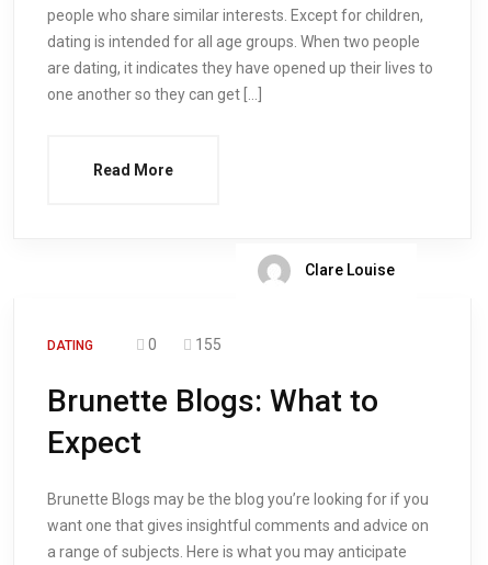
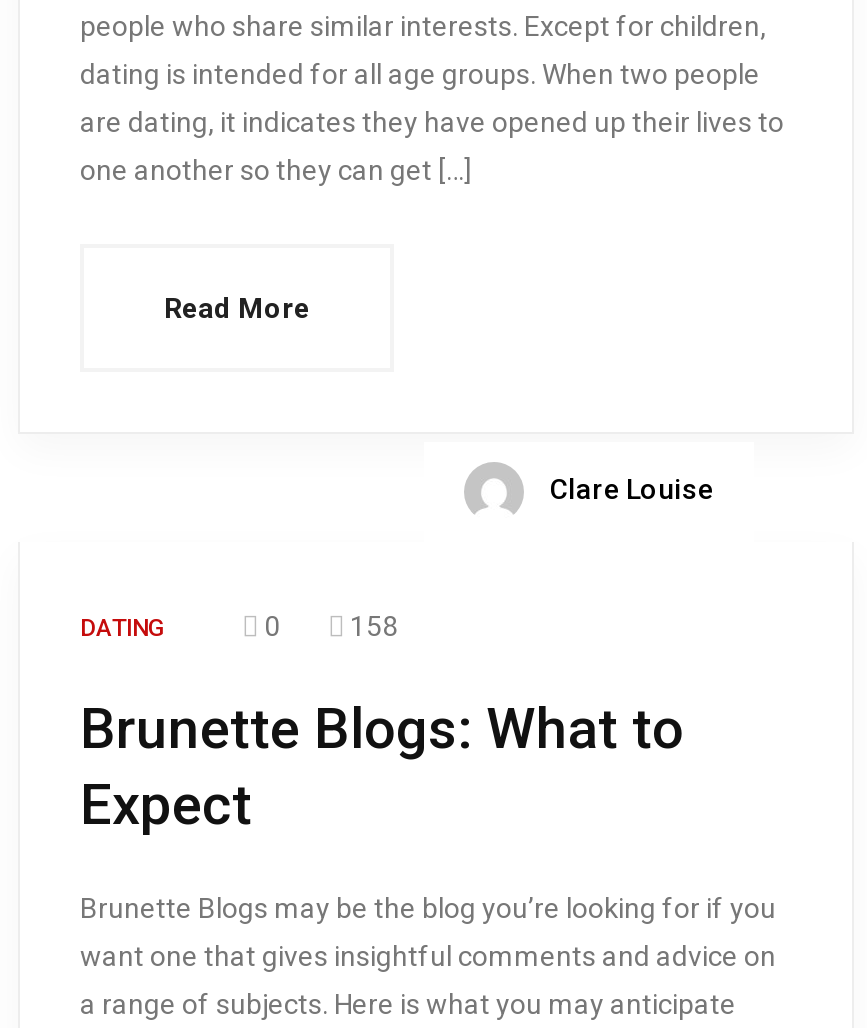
- 0 155
+ 0 158
